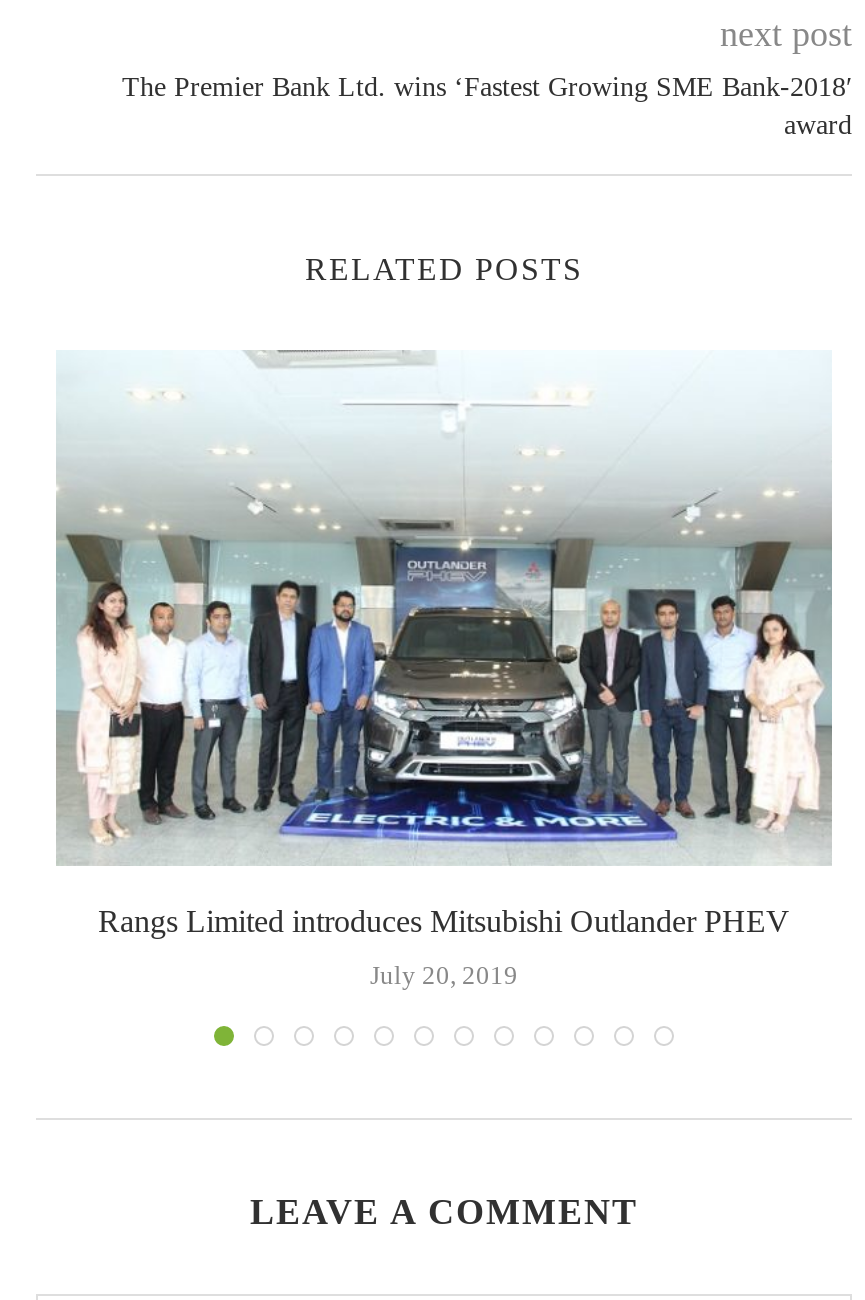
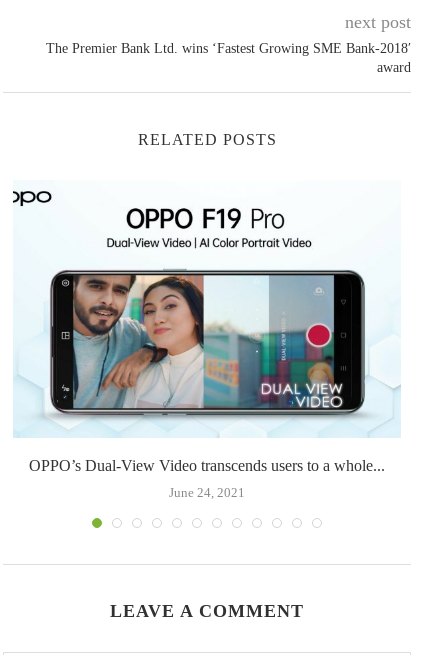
- [image]
- Rangs Limited introduces Mitsubishi Outlander PHEV
+ [image]
+ OPPO’s Dual-View Video transcends users to a whole...

- July 20, 2019
+ June 24, 2021
